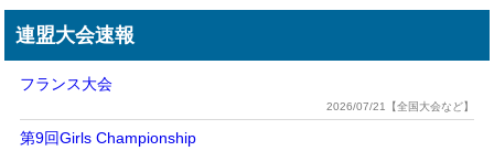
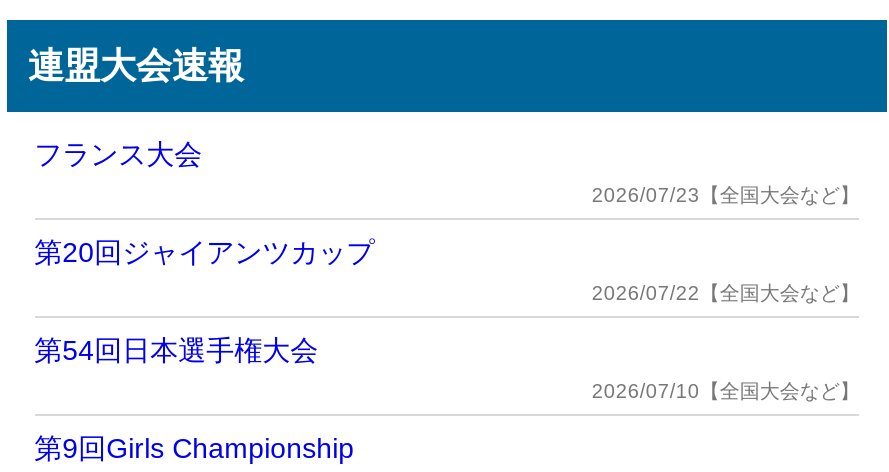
- 2026/07/21【全国大会など】
+ 2026/07/23【全国大会など】
+ 第20回ジャイアンツカップ
+ 2026/07/22【全国大会など】
+ 第54回日本選手権大会
+ 2026/07/10【全国大会など】
